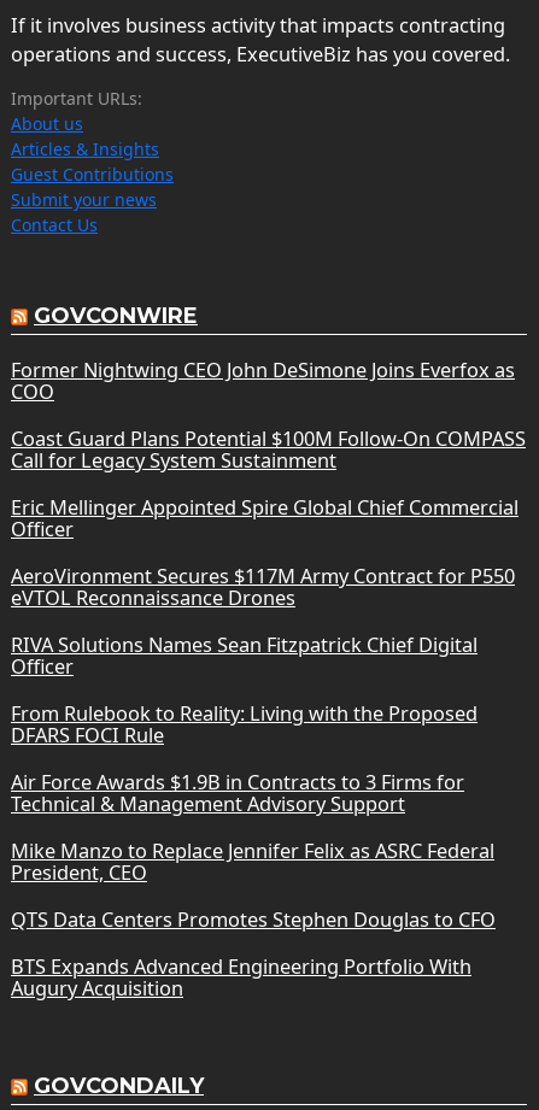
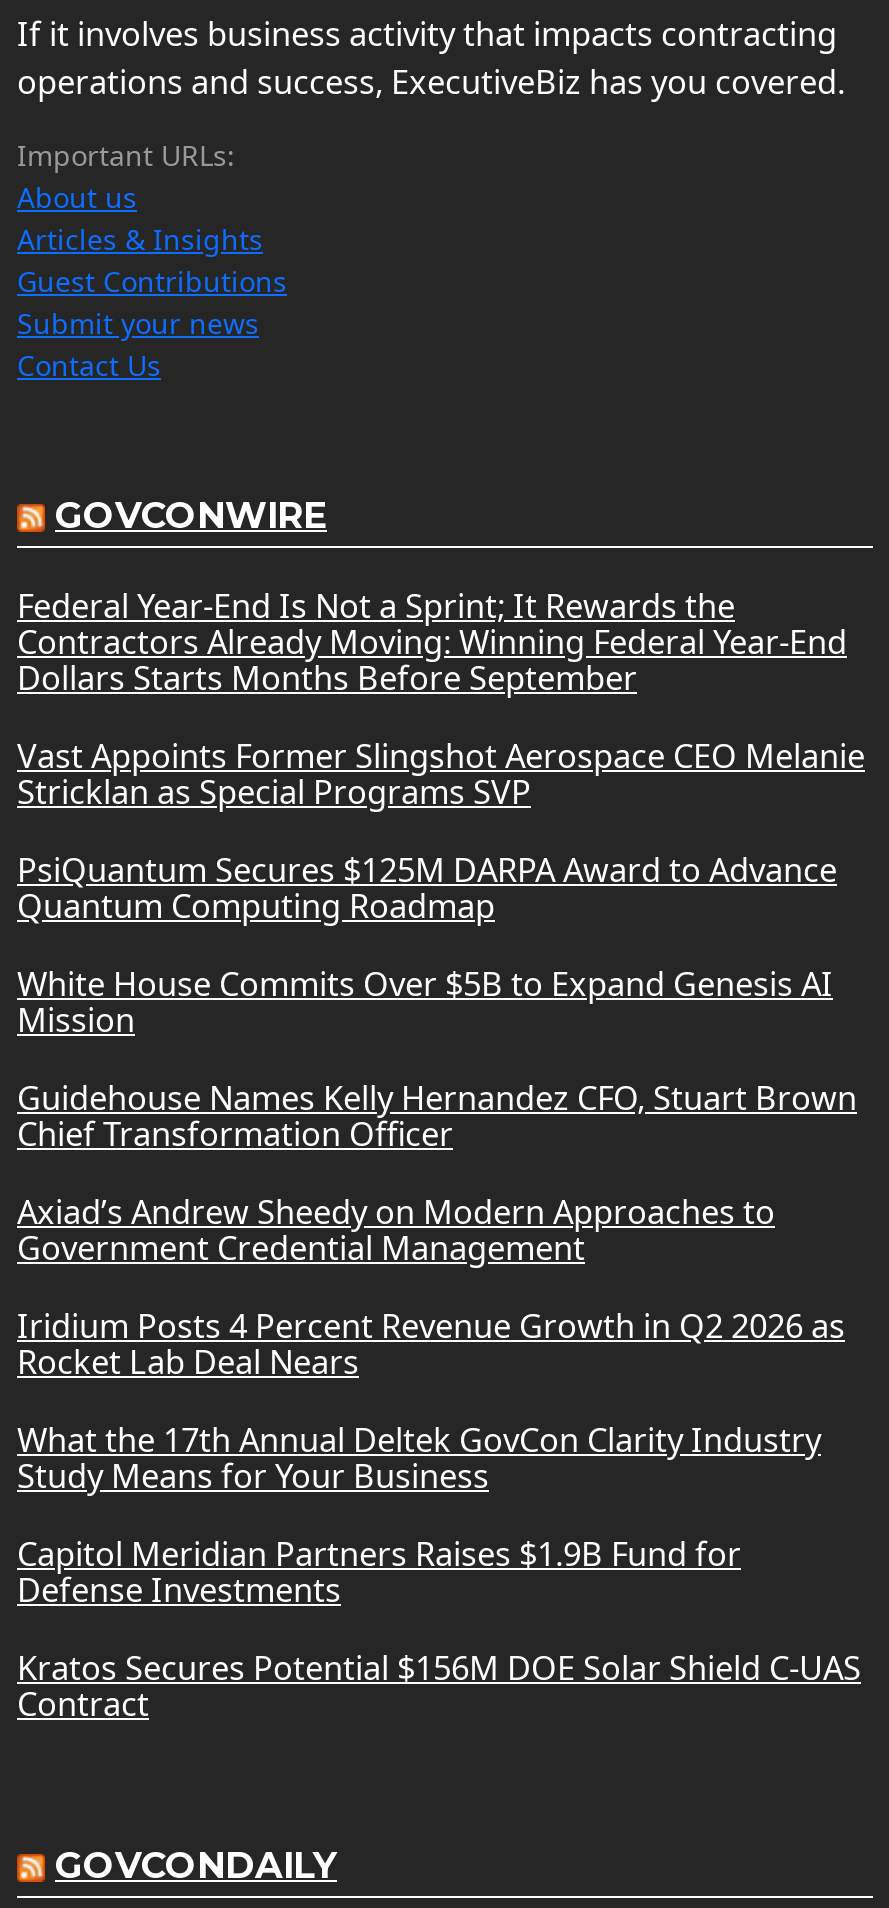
- Former Nightwing CEO John DeSimone Joins Everfox as
- COO
+ Federal Year-End Is Not a Sprint; It Rewards the
+ Contractors Already Moving: Winning Federal Year-End
+ Dollars Starts Months Before September

- Coast Guard Plans Potential $100M Follow-On COMPASS
- Call for Legacy System Sustainment
+ Vast Appoints Former Slingshot Aerospace CEO Melanie
+ Stricklan as Special Programs SVP

- Eric Mellinger Appointed Spire Global Chief Commercial
- Officer
+ PsiQuantum Secures $125M DARPA Award to Advance
+ Quantum Computing Roadmap

- AeroVironment Secures $117M Army Contract for P550
- eVTOL Reconnaissance Drones
+ White House Commits Over $5B to Expand Genesis AI
+ Mission

- RIVA Solutions Names Sean Fitzpatrick Chief Digital
- Officer
+ Guidehouse Names Kelly Hernandez CFO, Stuart Brown
+ Chief Transformation Officer

- From Rulebook to Reality: Living with the Proposed
- DFARS FOCI Rule
+ Axiad’s Andrew Sheedy on Modern Approaches to
+ Government Credential Management

- Air Force Awards $1.9B in Contracts to 3 Firms for
- Technical & Management Advisory Support
+ Iridium Posts 4 Percent Revenue Growth in Q2 2026 as
+ Rocket Lab Deal Nears

- Mike Manzo to Replace Jennifer Felix as ASRC Federal
- President, CEO
+ What the 17th Annual Deltek GovCon Clarity Industry
+ Study Means for Your Business

- QTS Data Centers Promotes Stephen Douglas to CFO
+ Capitol Meridian Partners Raises $1.9B Fund for
+ Defense Investments

- BTS Expands Advanced Engineering Portfolio With
- Augury Acquisition
+ Kratos Secures Potential $156M DOE Solar Shield C-UAS
+ Contract
